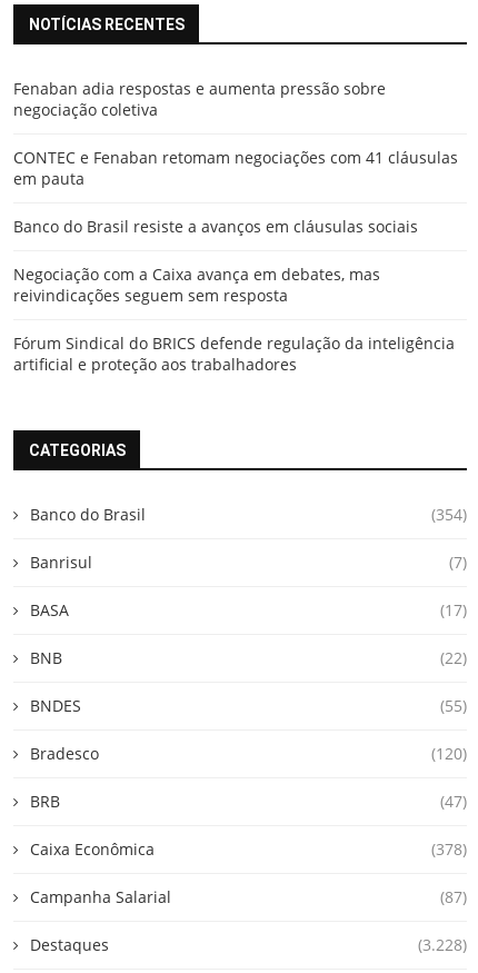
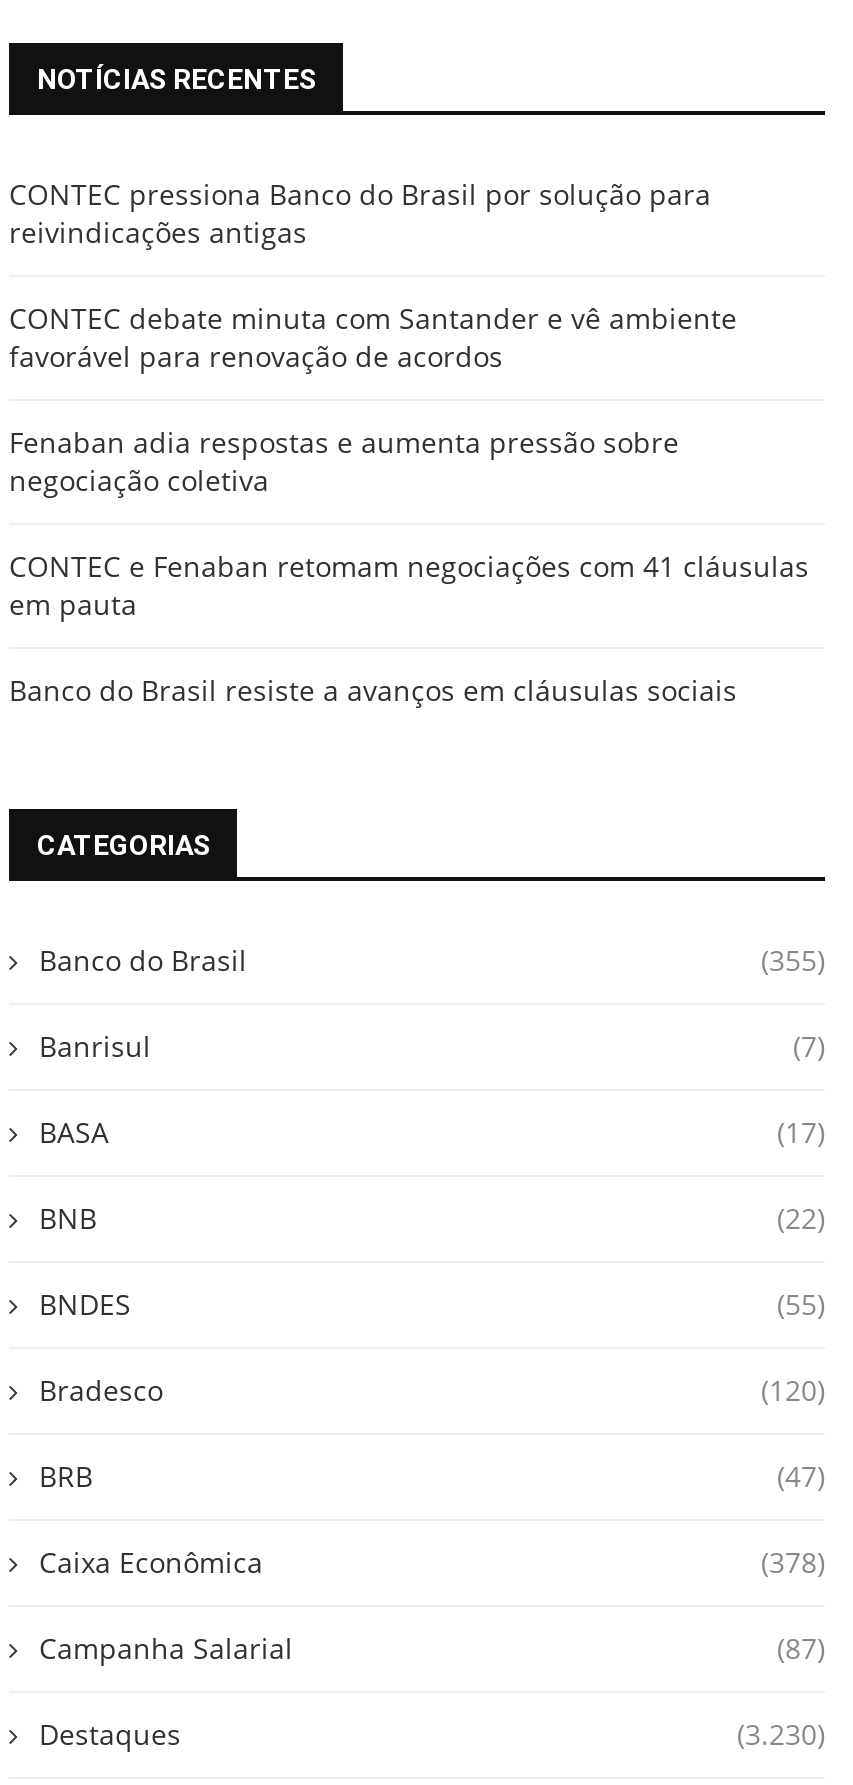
+ CONTEC pressiona Banco do Brasil por solução para
+ reivindicações antigas
+ CONTEC debate minuta com Santander e vê ambiente
+ favorável para renovação de acordos

moved down: Fenaban adia respostas e aumenta pressão sobre | negociação coletiva | CONTEC e Fenaban retomam negociações com 41 cláusulas | em pauta | Banco do Brasil resiste a avanços em cláusulas sociais

- Negociação com a Caixa avança em debates, mas
- reivindicações seguem sem resposta
- Fórum Sindical do BRICS defende regulação da inteligência
- artificial e proteção aos trabalhadores

- (354)
+ (355)

- (3.228)
+ (3.230)
